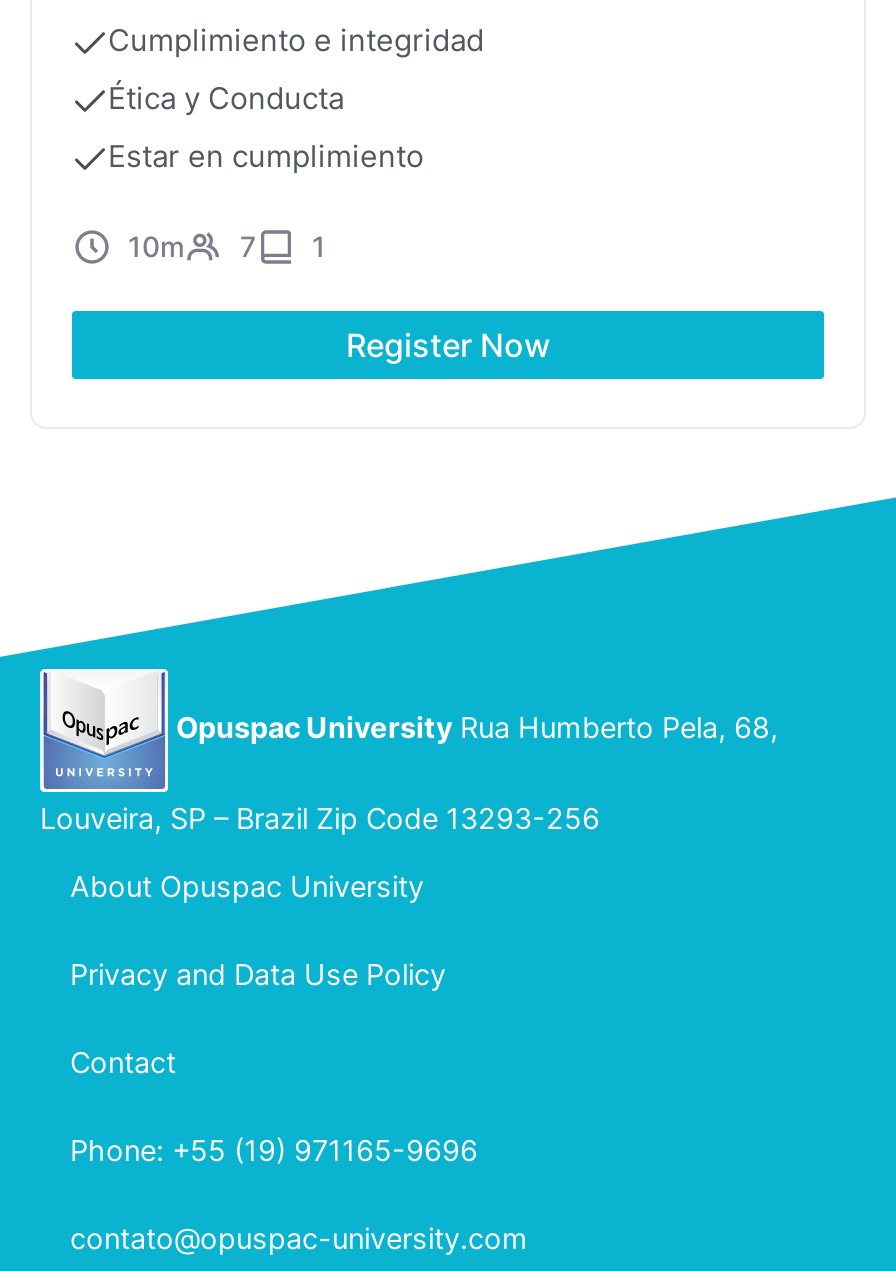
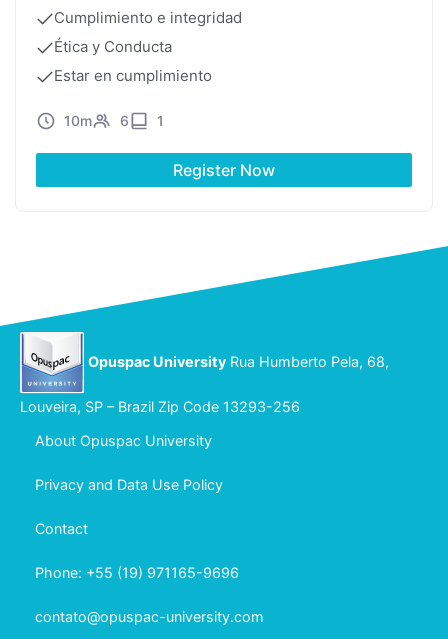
- 10m 7 1
+ 10m 6 1
